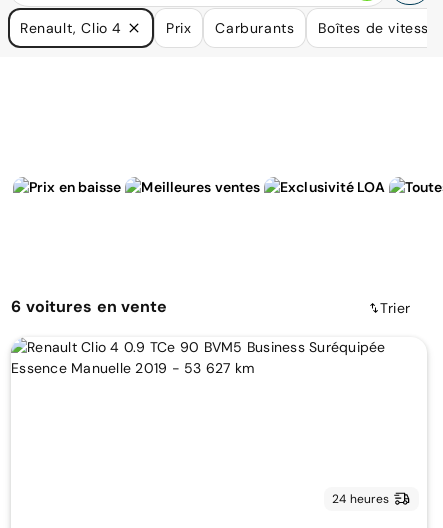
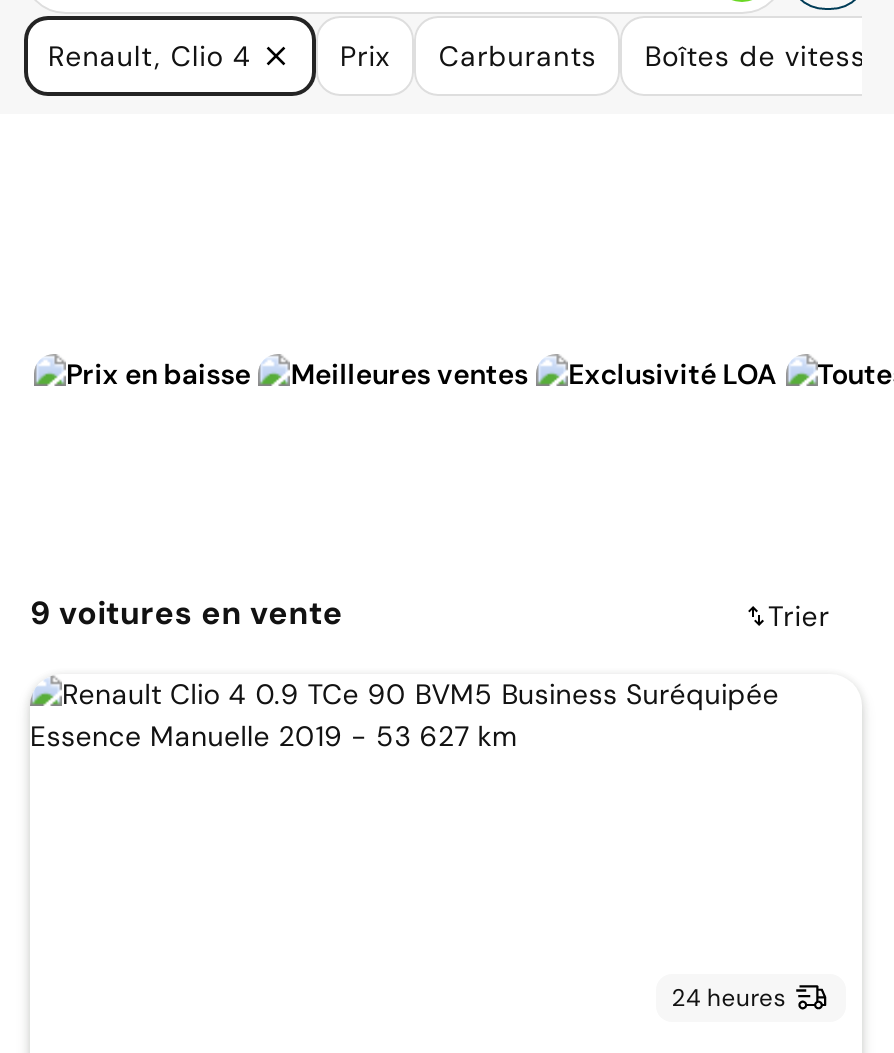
- 6 voitures en vente
+ 9 voitures en vente
